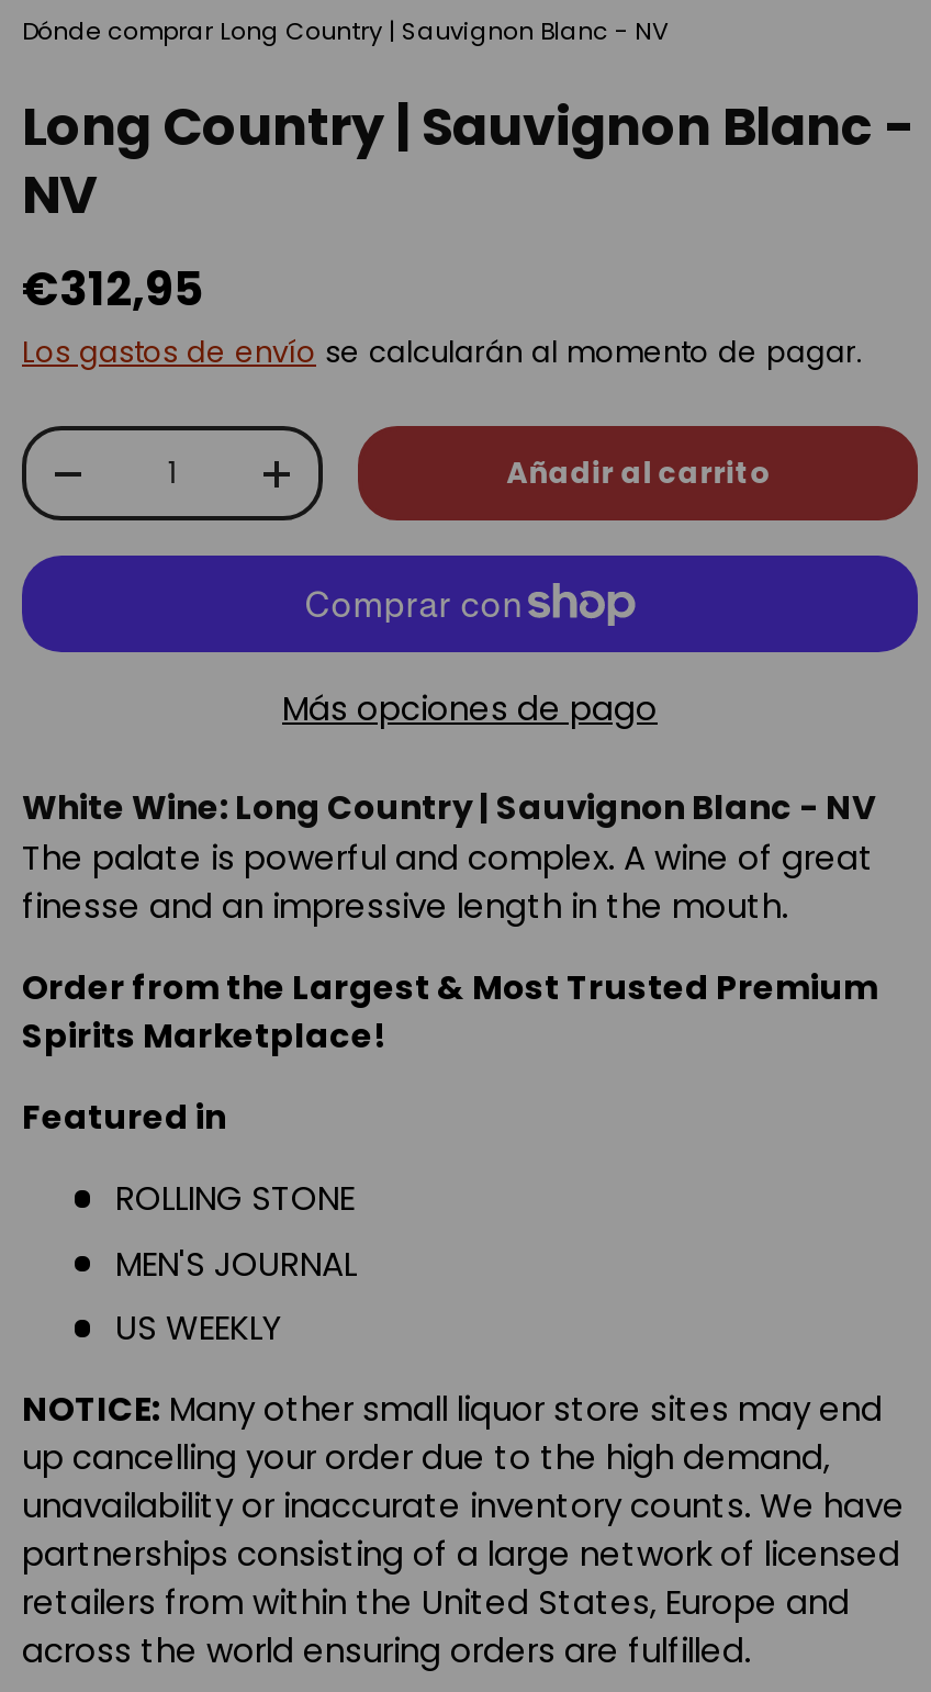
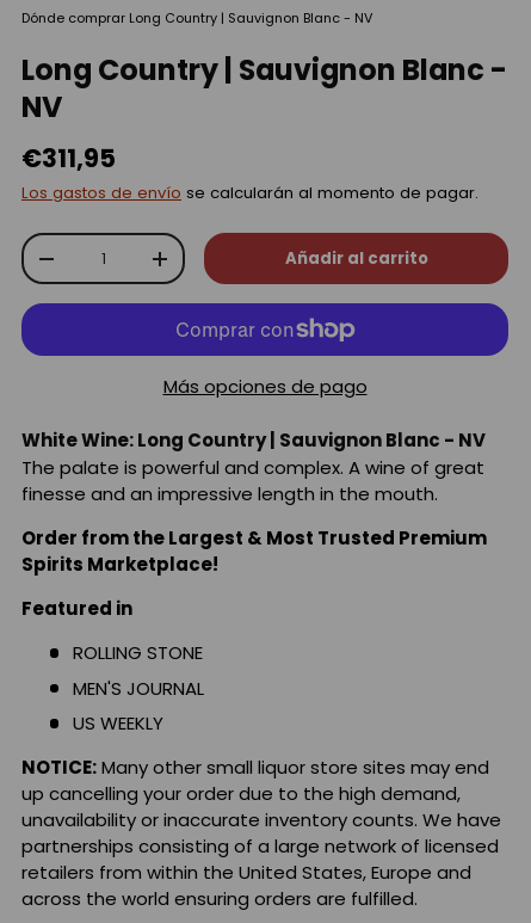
- €312,95
+ €311,95
